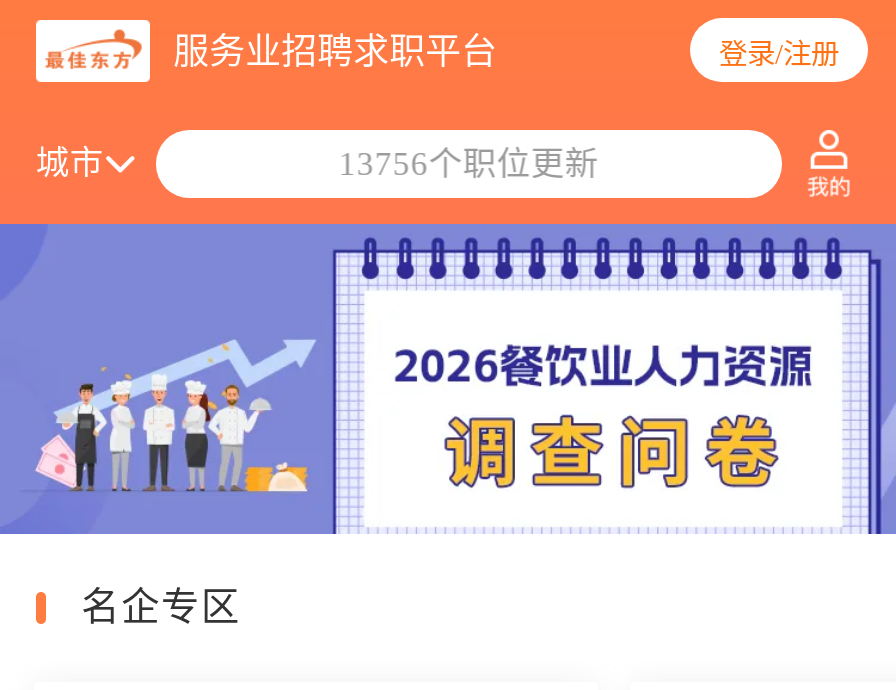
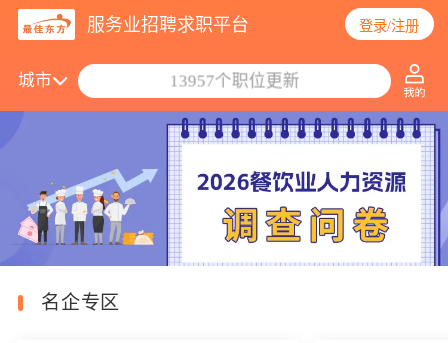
- 13756个职位更新
+ 13957个职位更新
